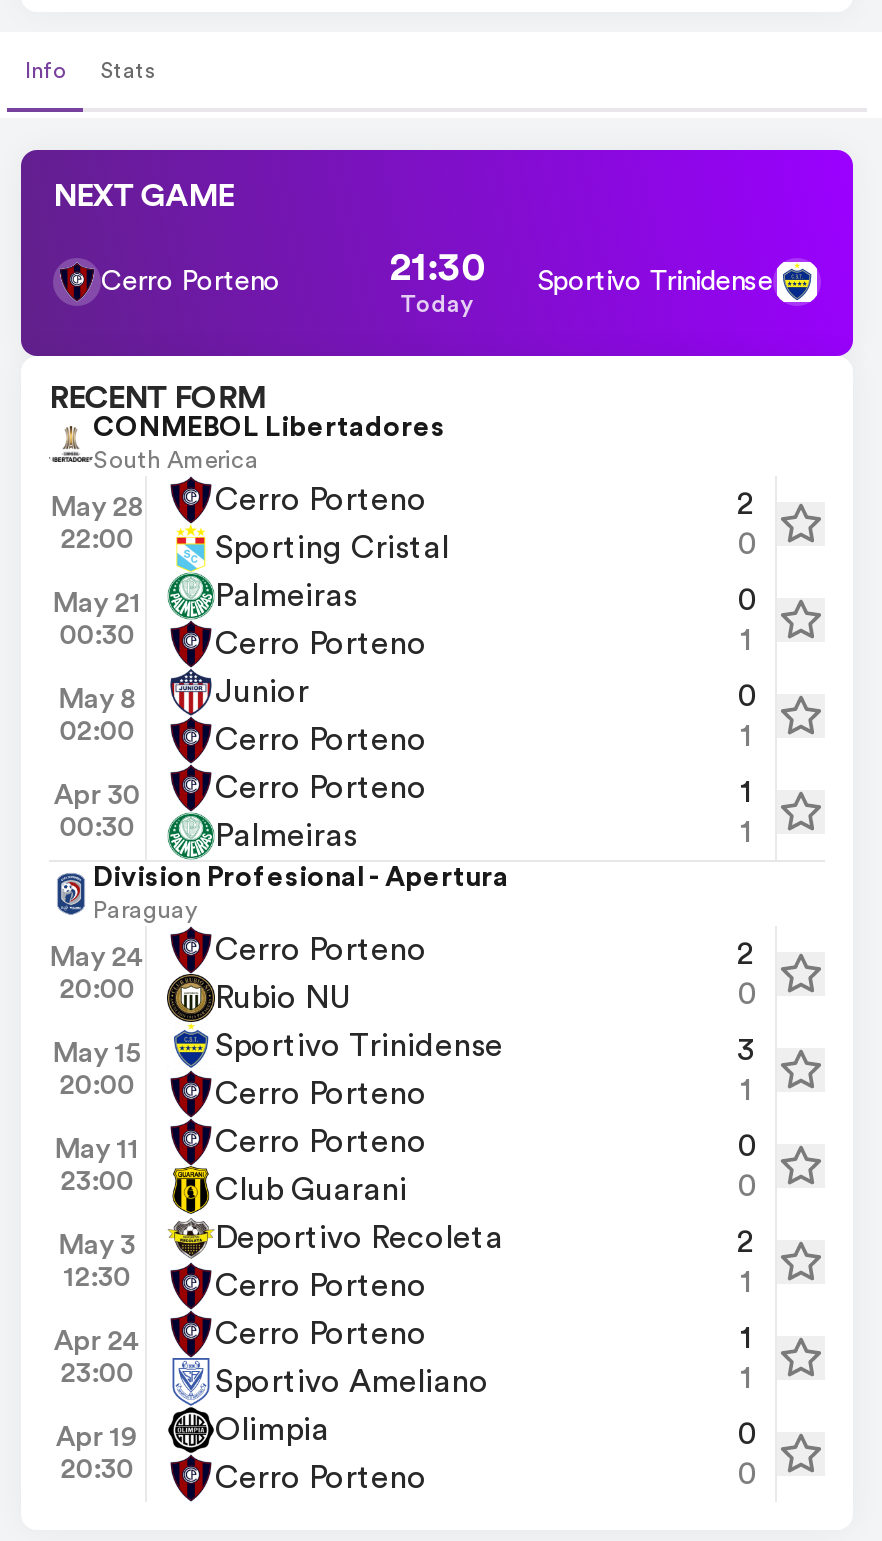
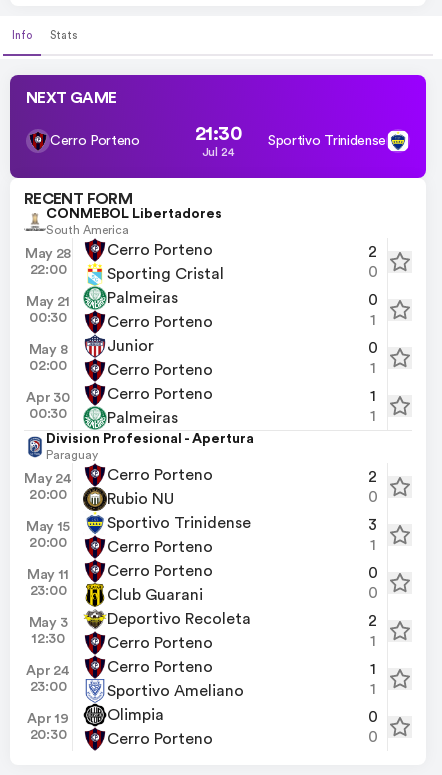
- Today
+ Jul 24
